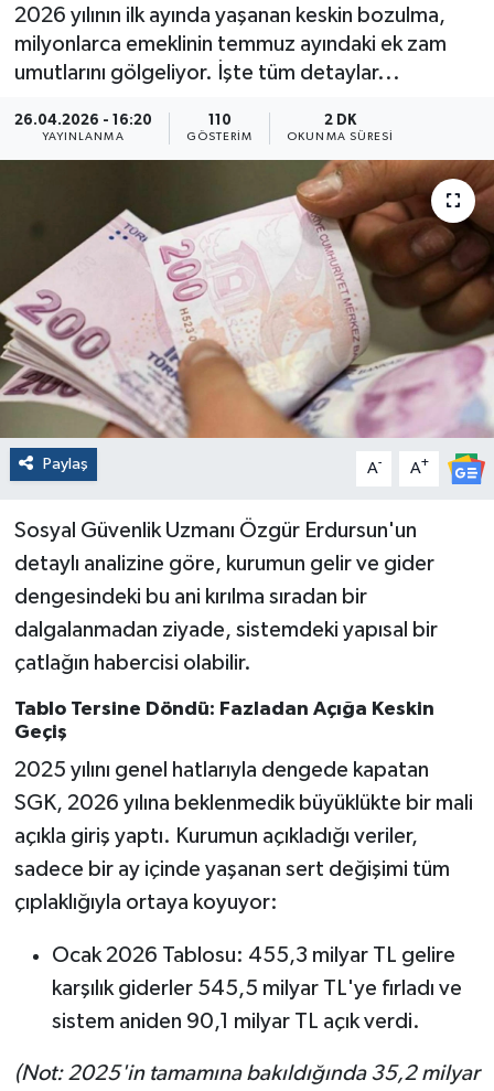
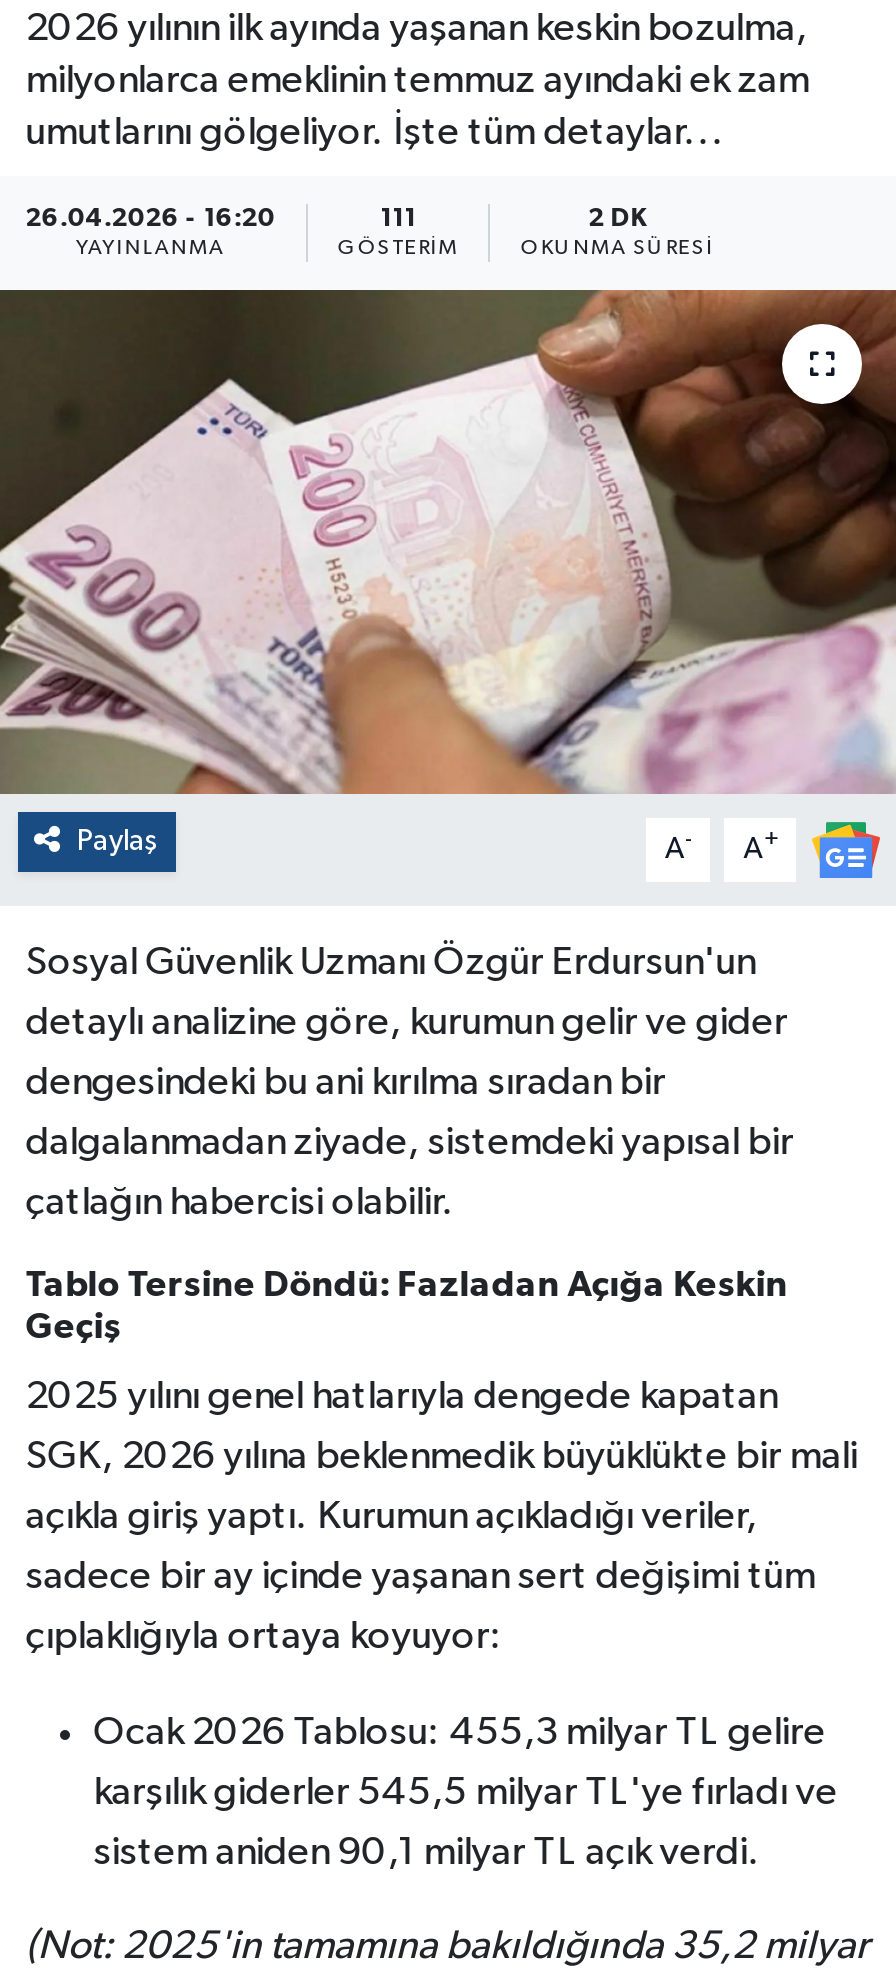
- 110
+ 111
